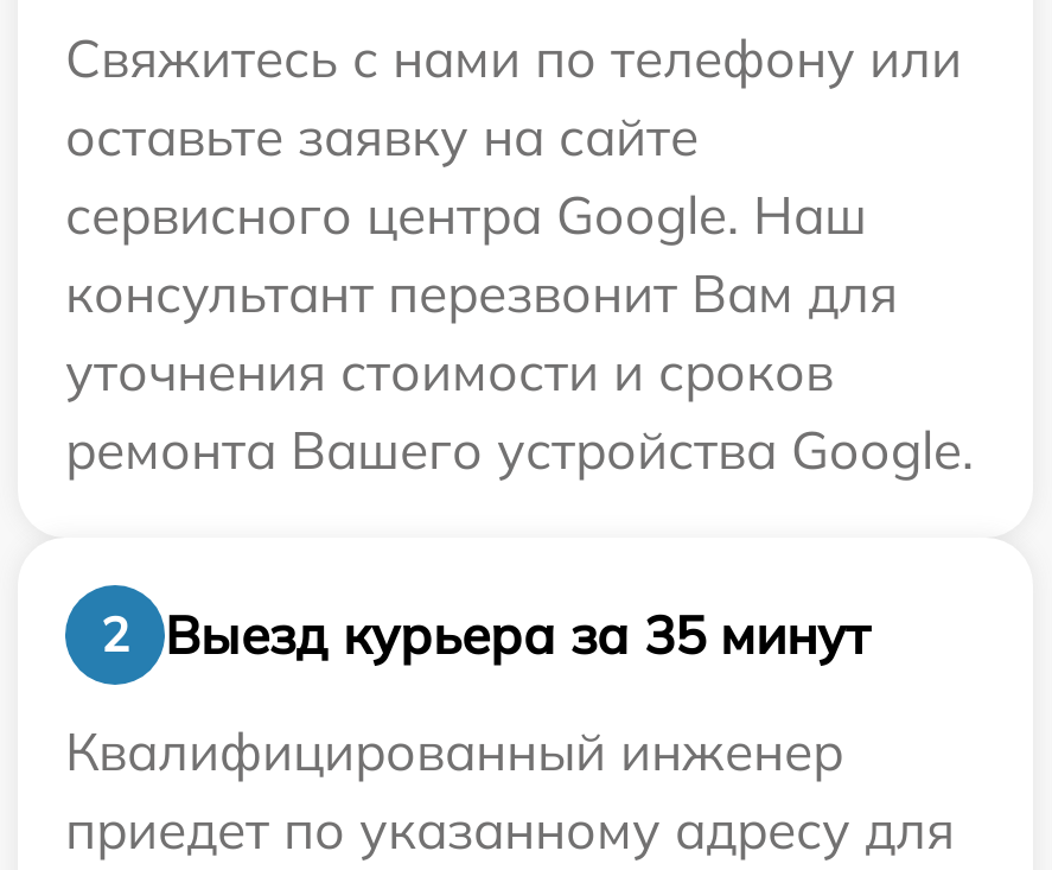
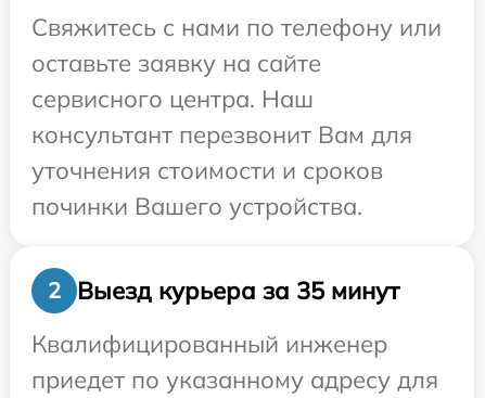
- сервисного центра Google. Наш
+ сервисного центра. Наш

- ремонта Вашего устройства Google.
+ починки Вашего устройства.
